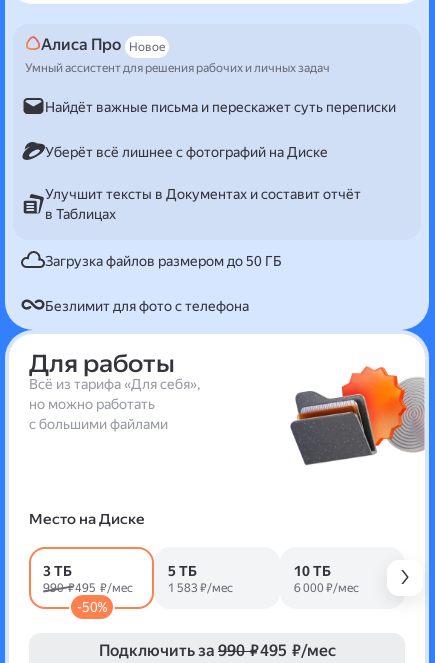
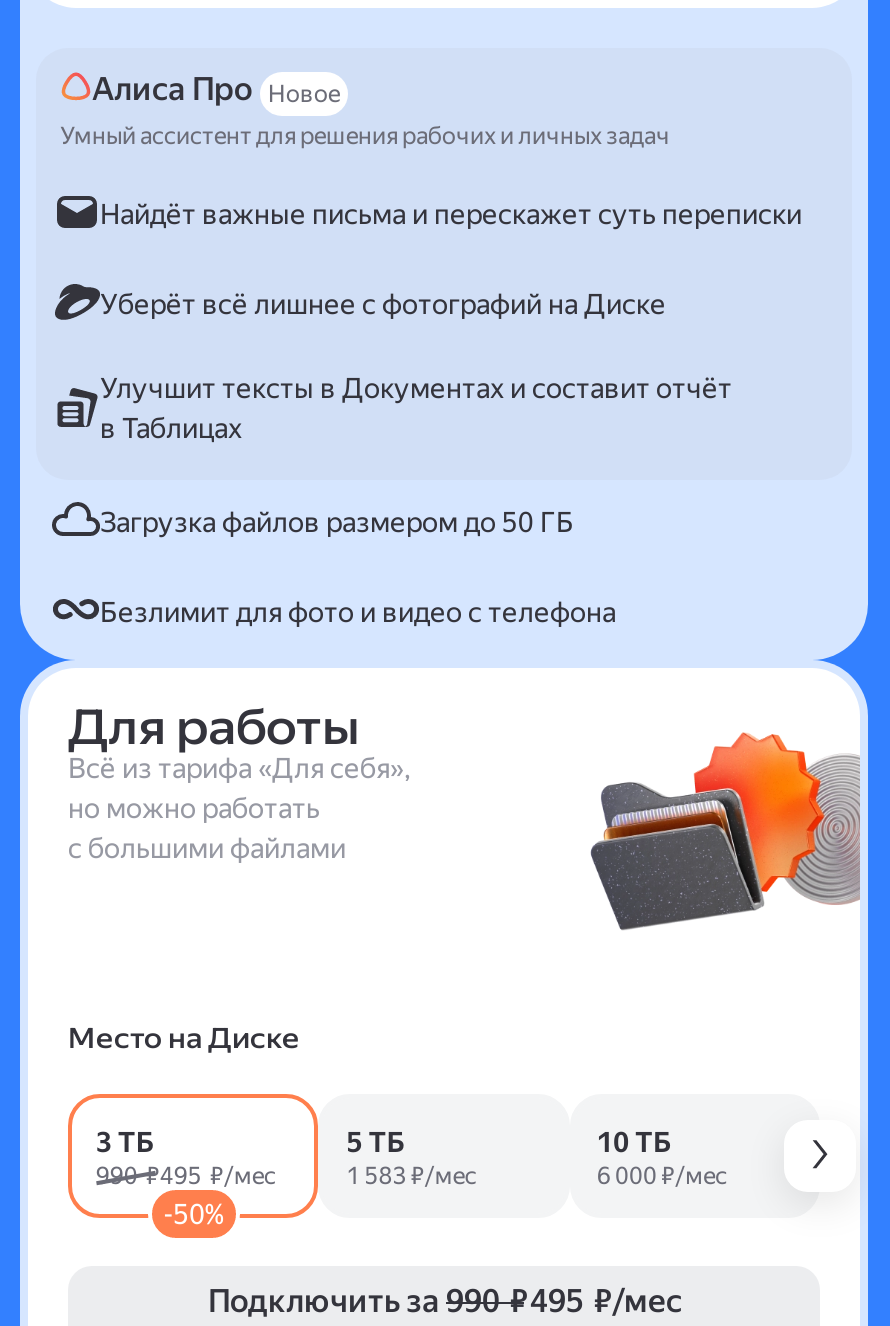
- Безлимит для фото с телефона
+ Безлимит для фото и видео с телефона
